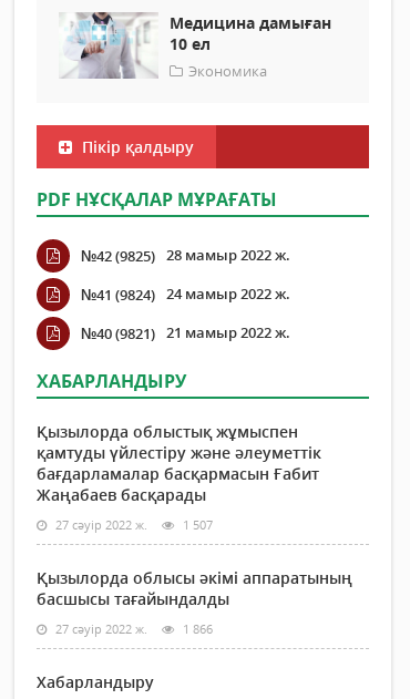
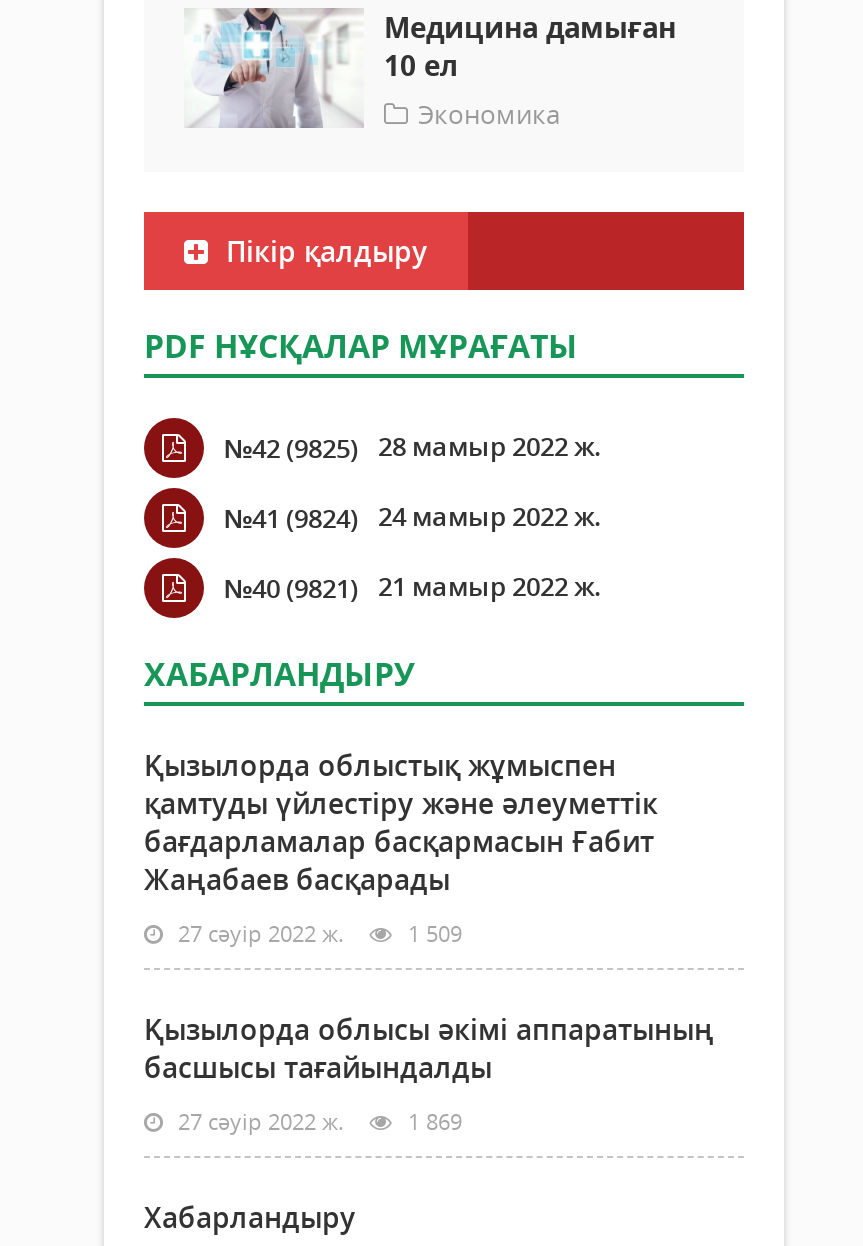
- 27 сәуір 2022 ж. 1 507
+ 27 сәуір 2022 ж. 1 509

- 27 сәуір 2022 ж. 1 866
+ 27 сәуір 2022 ж. 1 869
